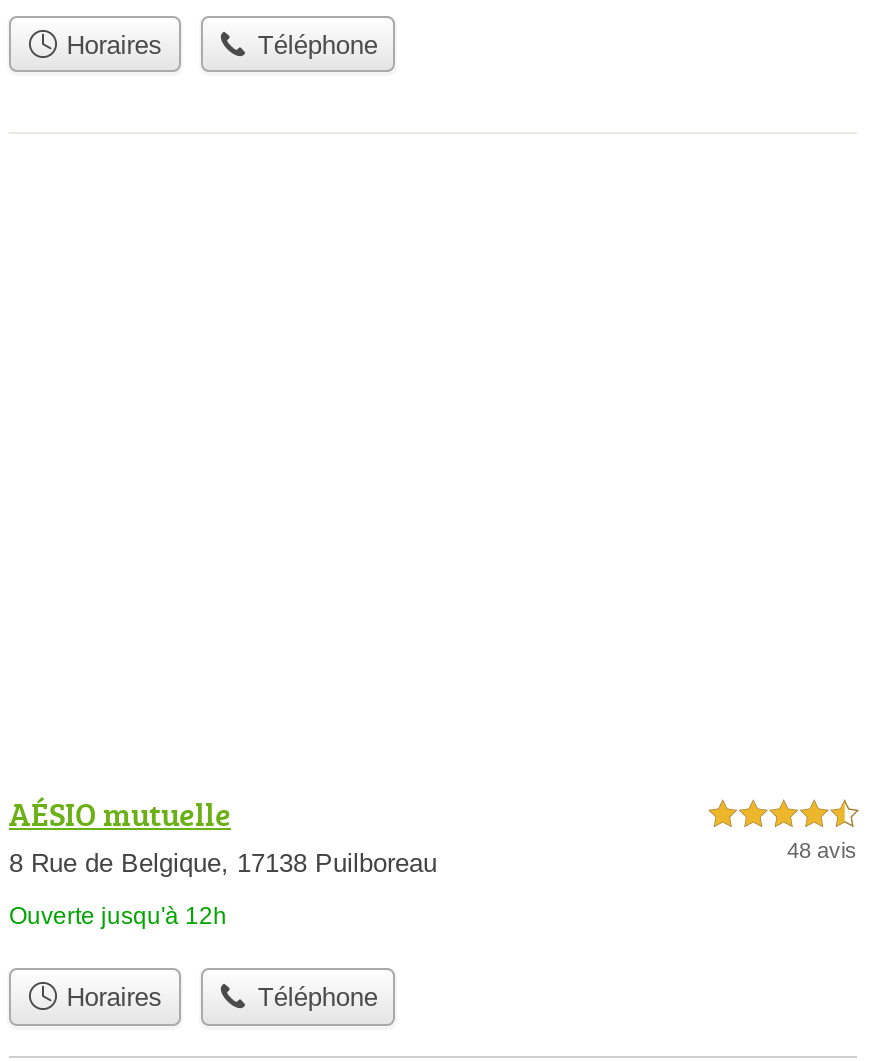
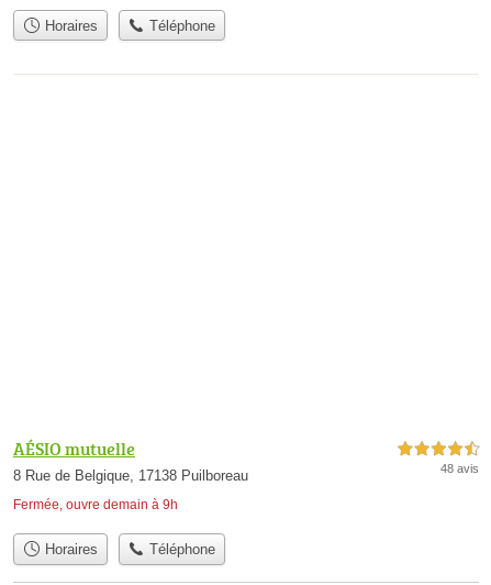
- Ouverte jusqu'à 12h
+ Fermée, ouvre demain à 9h
